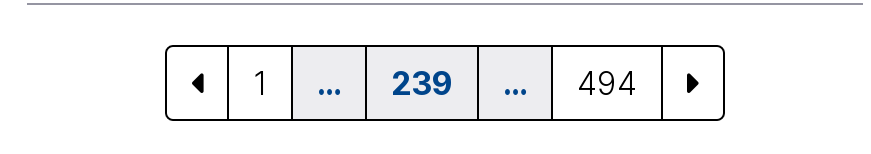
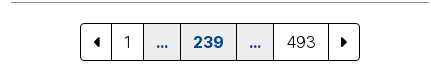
- 494
+ 493
